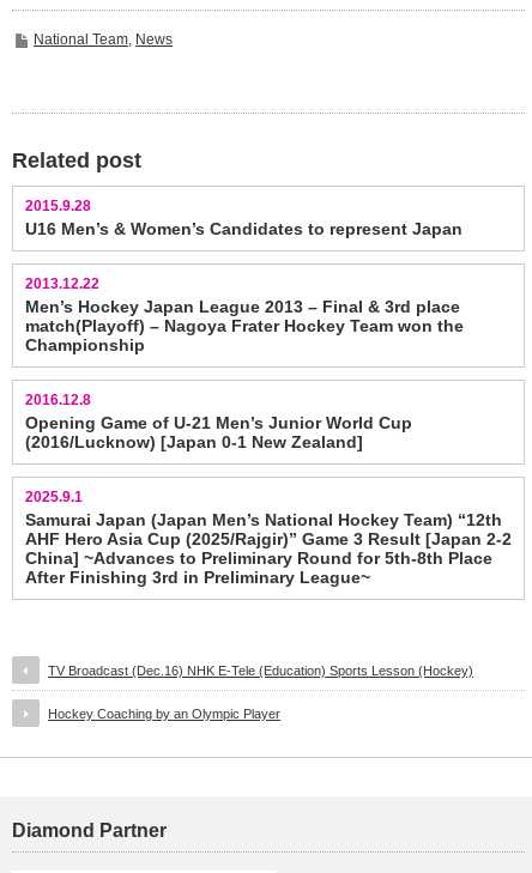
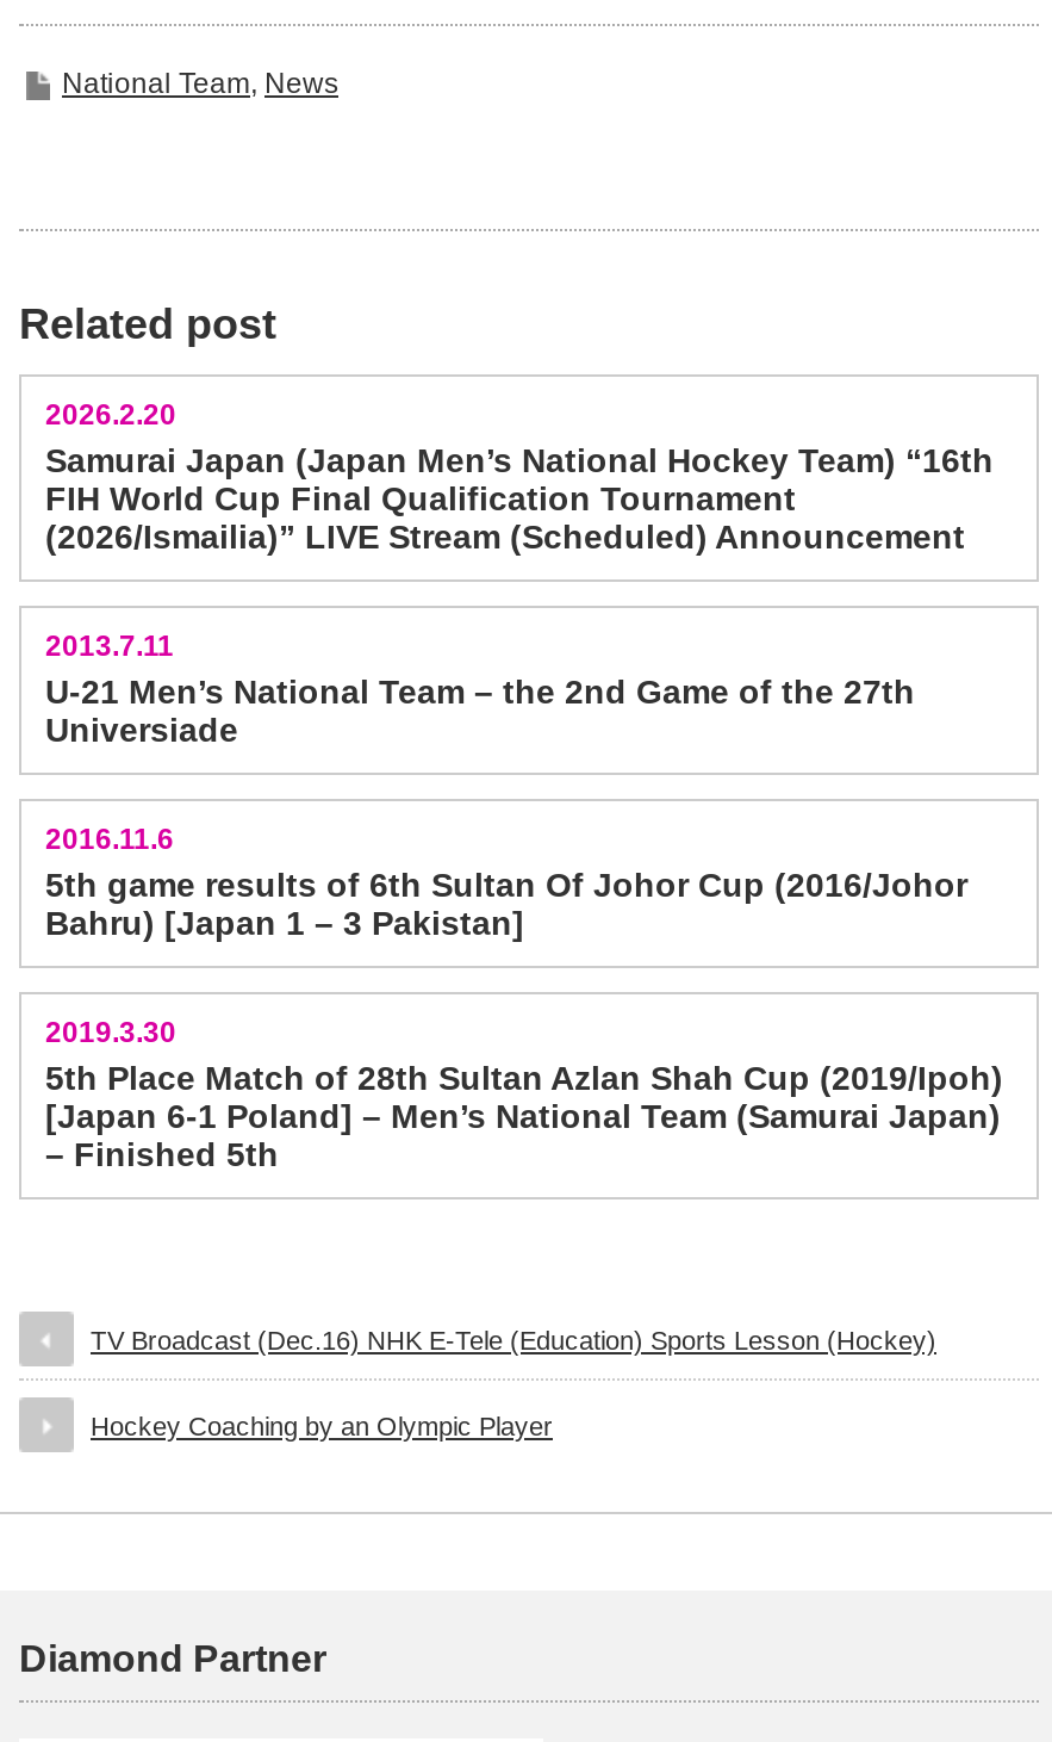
- 2015.9.28
- U16 Men’s & Women’s Candidates to represent Japan
+ 2026.2.20
+ Samurai Japan (Japan Men’s National Hockey Team) “16th
+ FIH World Cup Final Qualification Tournament
+ (2026/Ismailia)” LIVE Stream (Scheduled) Announcement

- 2013.12.22
- Men’s Hockey Japan League 2013 – Final & 3rd place
- match(Playoff) – Nagoya Frater Hockey Team won the
- Championship
+ 2013.7.11
+ U-21 Men’s National Team – the 2nd Game of the 27th
+ Universiade

- 2016.12.8
- Opening Game of U-21 Men’s Junior World Cup
- (2016/Lucknow) [Japan 0-1 New Zealand]
+ 2016.11.6
+ 5th game results of 6th Sultan Of Johor Cup (2016/Johor
+ Bahru) [Japan 1 – 3 Pakistan]

- 2025.9.1
- Samurai Japan (Japan Men’s National Hockey Team) “12th
- AHF Hero Asia Cup (2025/Rajgir)” Game 3 Result [Japan 2-2
- China] ~Advances to Preliminary Round for 5th-8th Place
- After Finishing 3rd in Preliminary League~
+ 2019.3.30
+ 5th Place Match of 28th Sultan Azlan Shah Cup (2019/Ipoh)
+ [Japan 6-1 Poland] – Men’s National Team (Samurai Japan)
+ – Finished 5th
